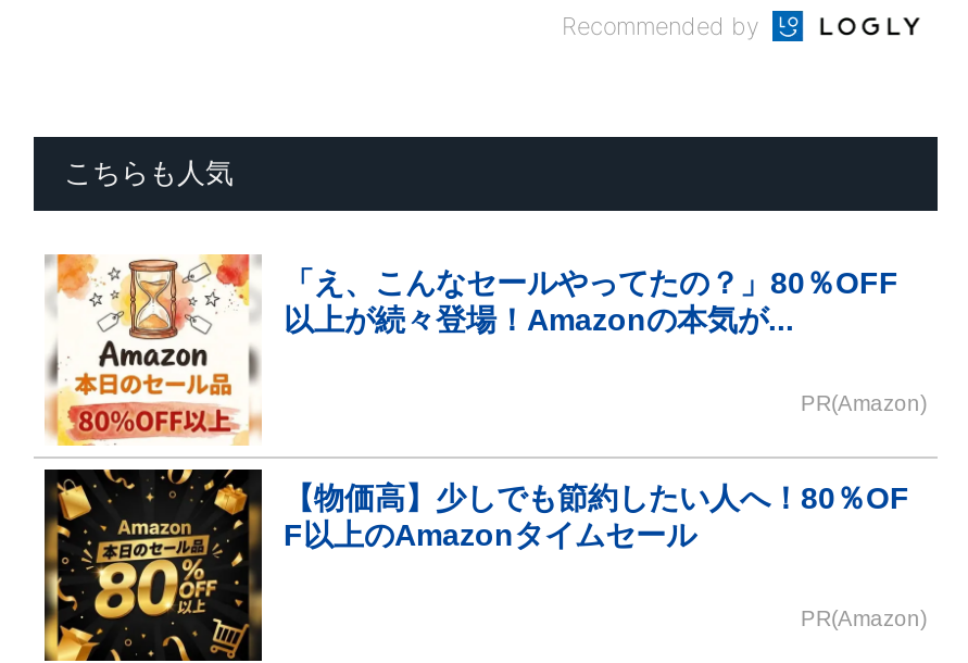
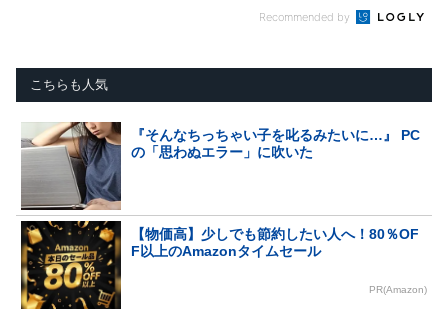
- [image]
- 「え、こんなセールやってたの？」80％OFF
- 以上が続々登場！Amazonの本気が...
- PR(Amazon)
+ [image]
+ 『そんなちっちゃい子を叱るみたいに…』 PC
+ の「思わぬエラー」に吹いた
